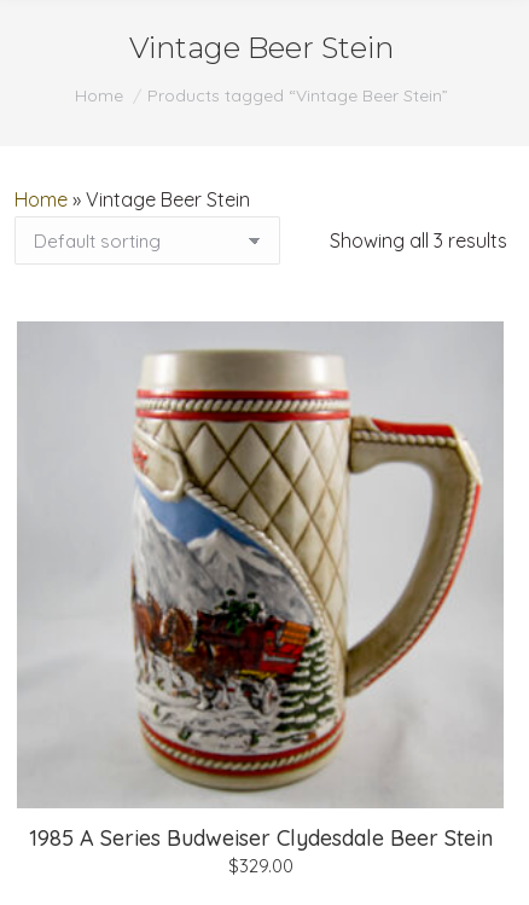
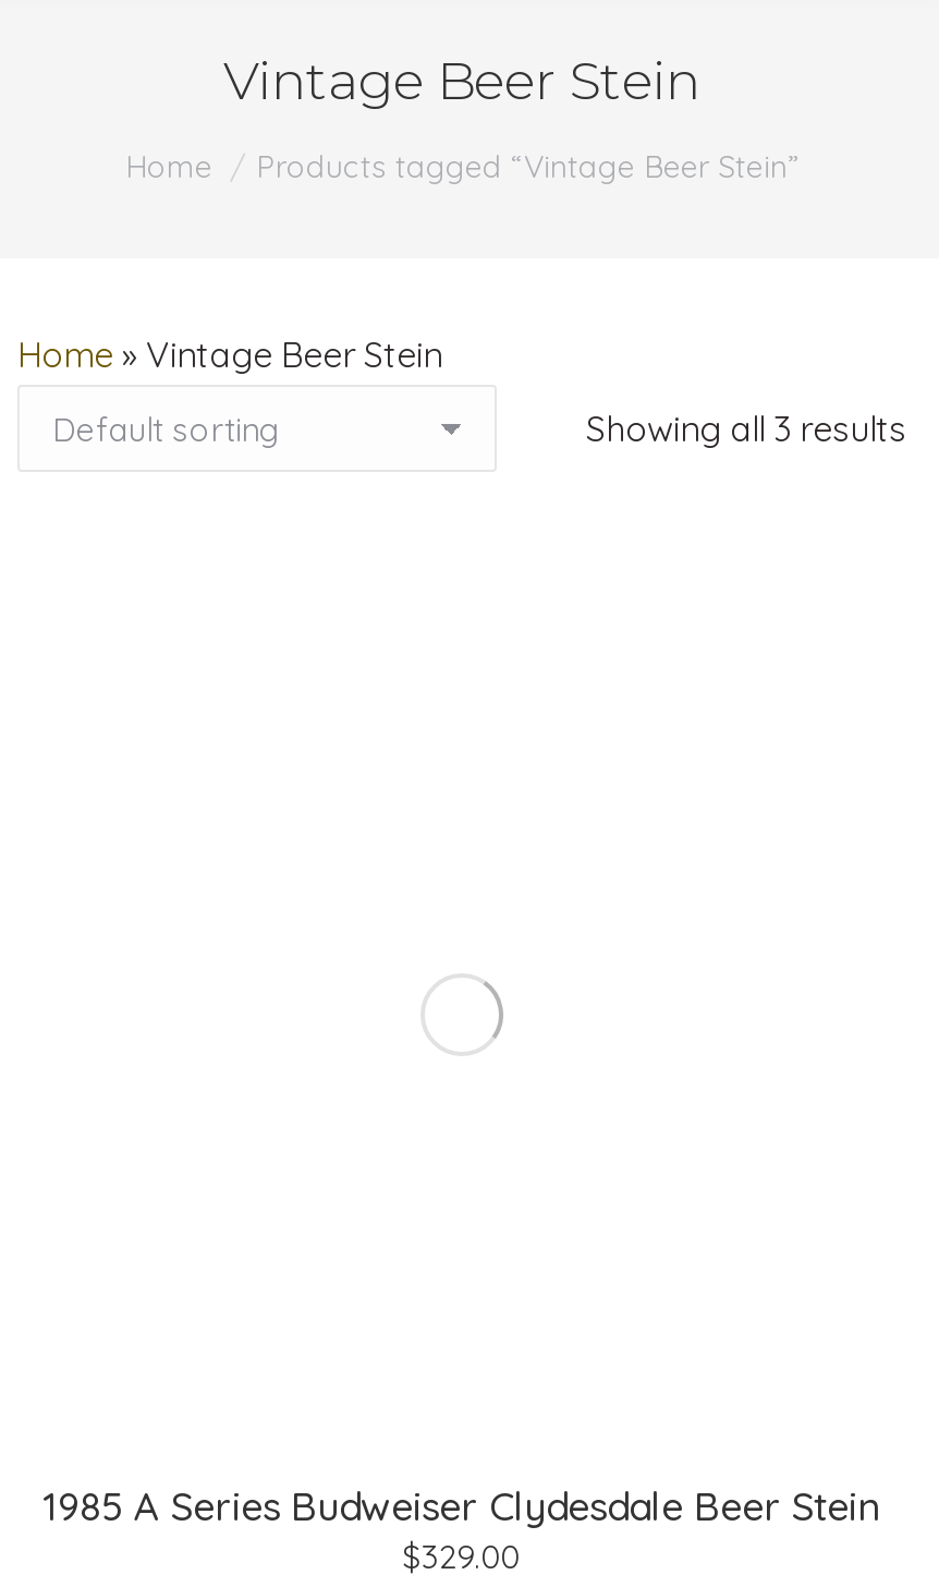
- [image]
